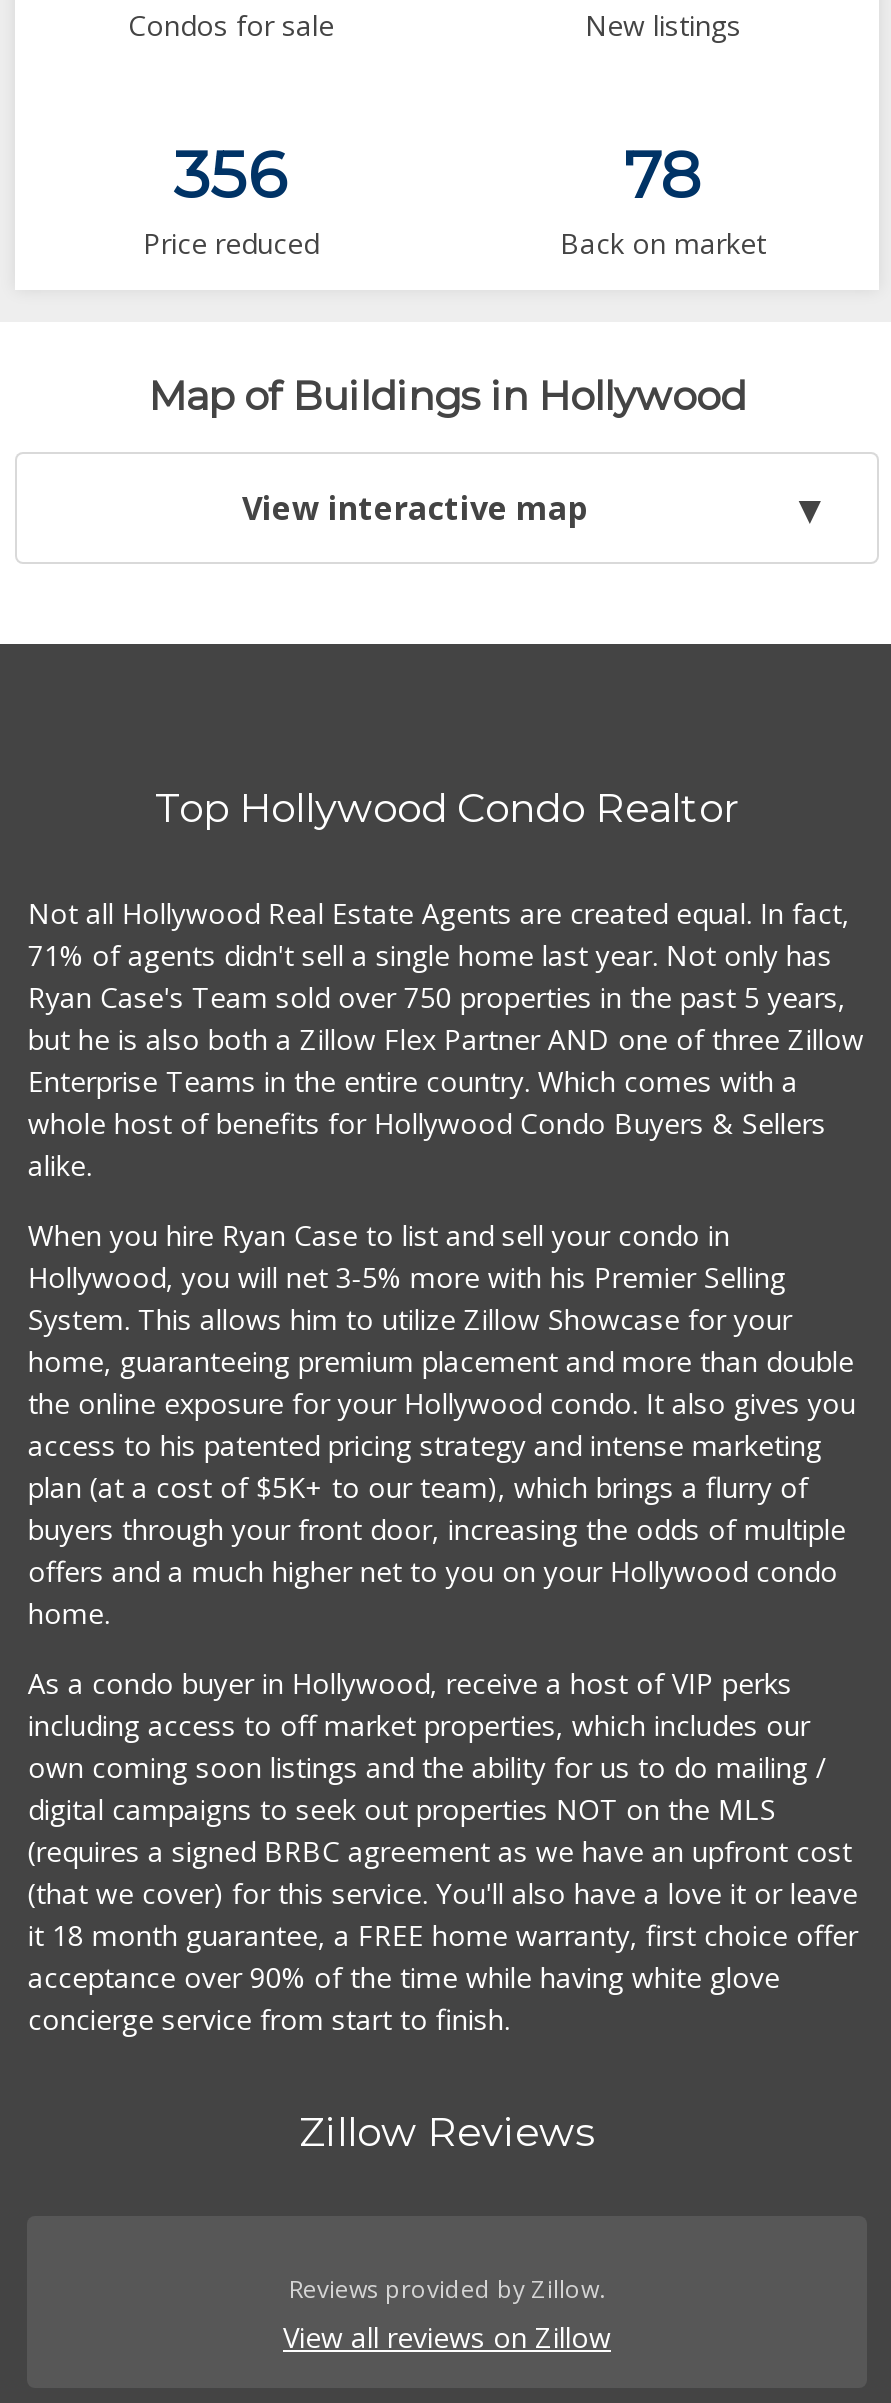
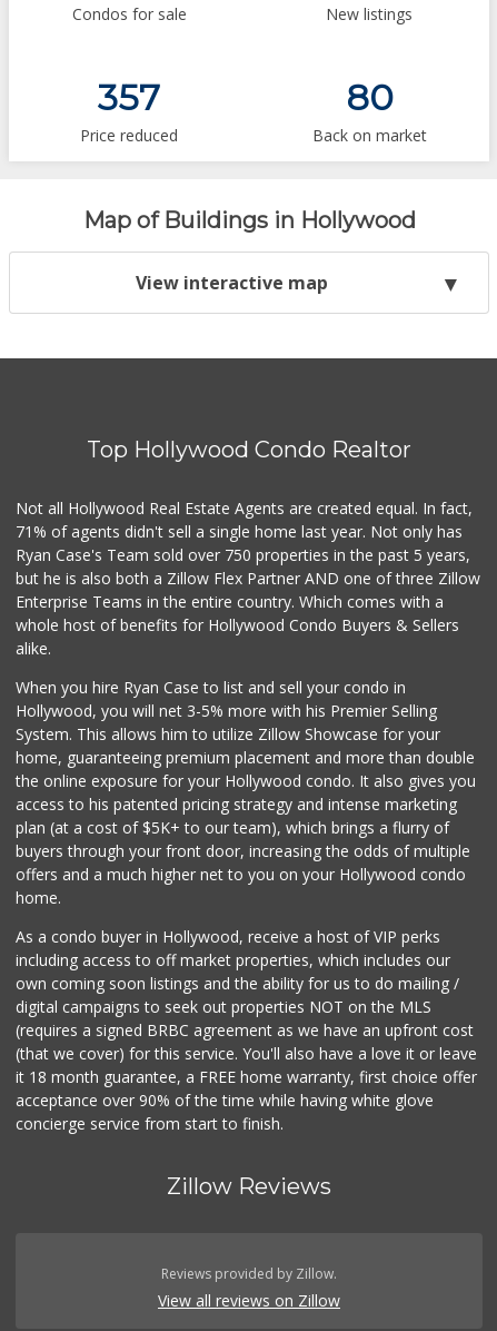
- 356
+ 357

- 78
+ 80
